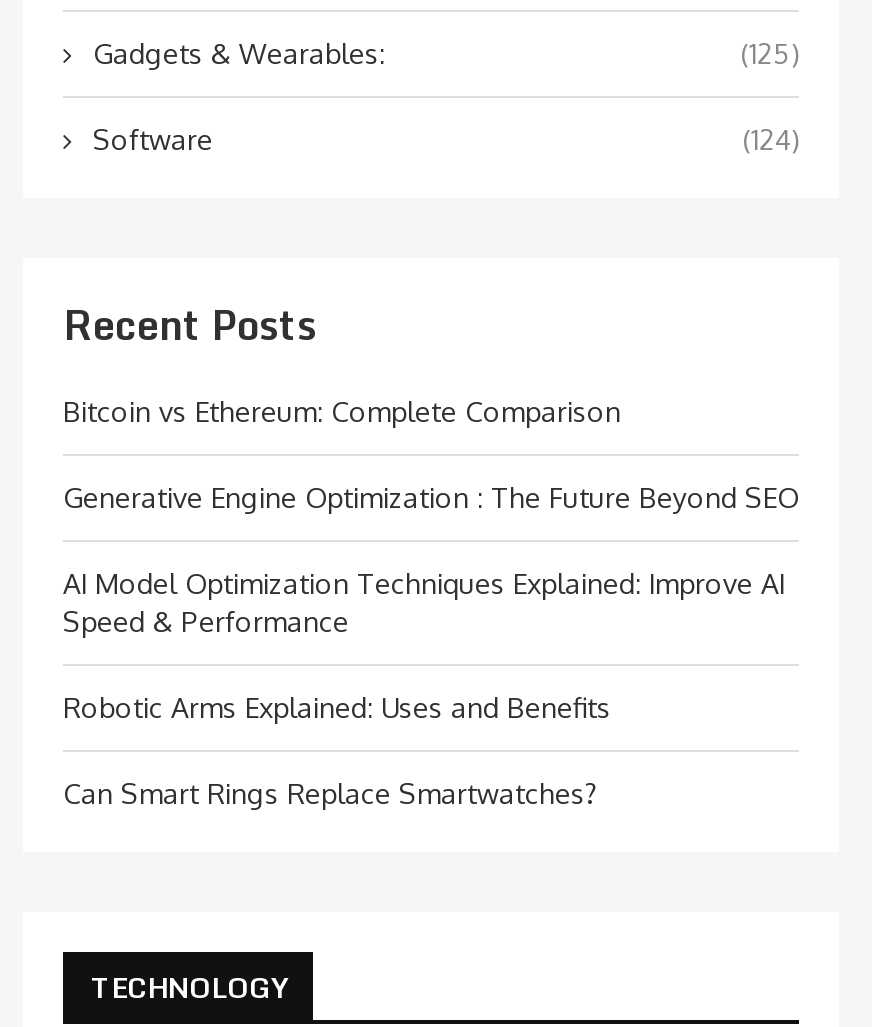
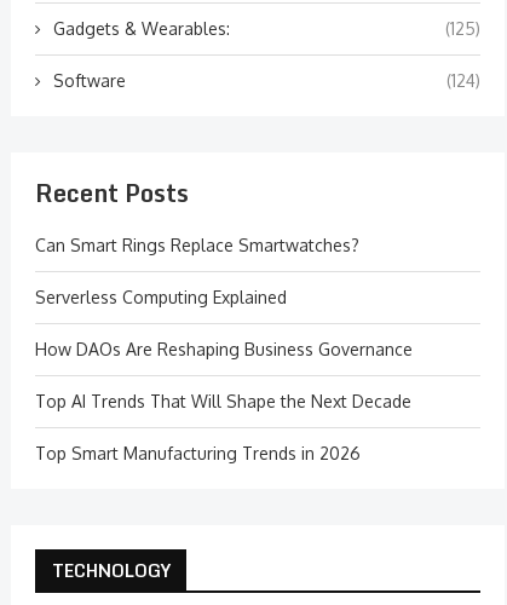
- Bitcoin vs Ethereum: Complete Comparison
- Generative Engine Optimization : The Future Beyond SEO
- AI Model Optimization Techniques Explained: Improve AI
- Speed & Performance
- Robotic Arms Explained: Uses and Benefits

moved up: Can Smart Rings Replace Smartwatches?

+ Serverless Computing Explained
+ How DAOs Are Reshaping Business Governance
+ Top AI Trends That Will Shape the Next Decade
+ Top Smart Manufacturing Trends in 2026
